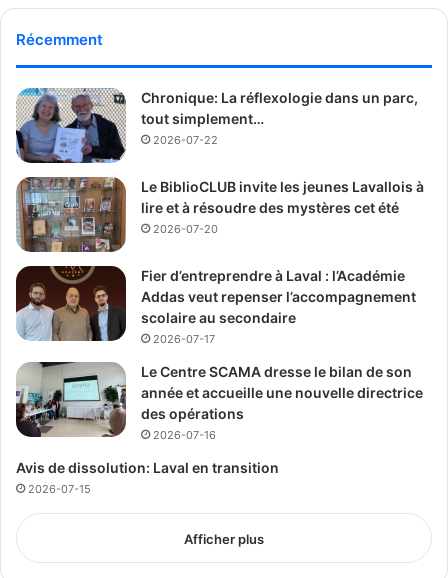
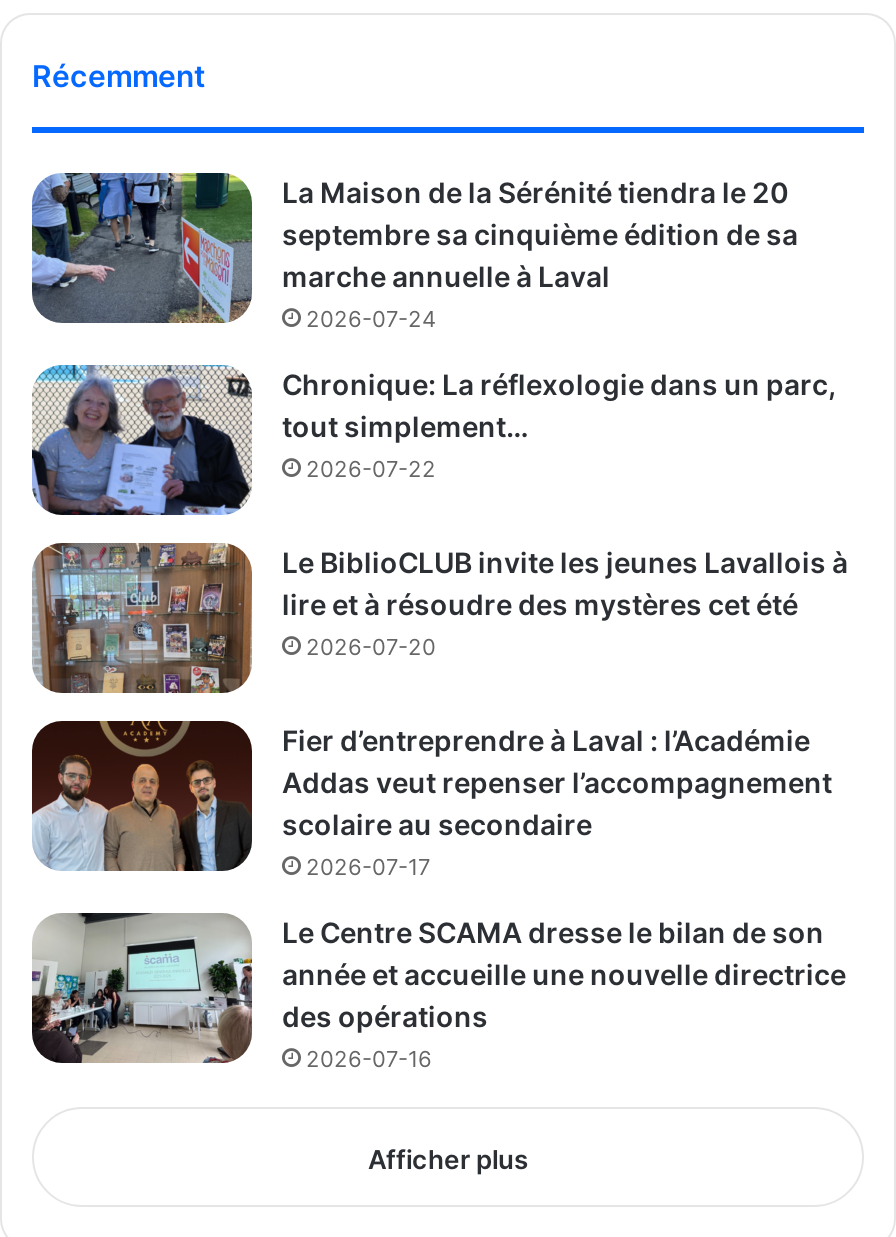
+ [image]
+ La Maison de la Sérénité tiendra le 20
+ septembre sa cinquième édition de sa
+ marche annuelle à Laval
+ 2026-07-24

moved down: [image] | Chronique: La réflexologie dans un parc, | tout simplement… | ... | des opérations | 2026-07-16

- Avis de dissolution: Laval en transition
- 2026-07-15
